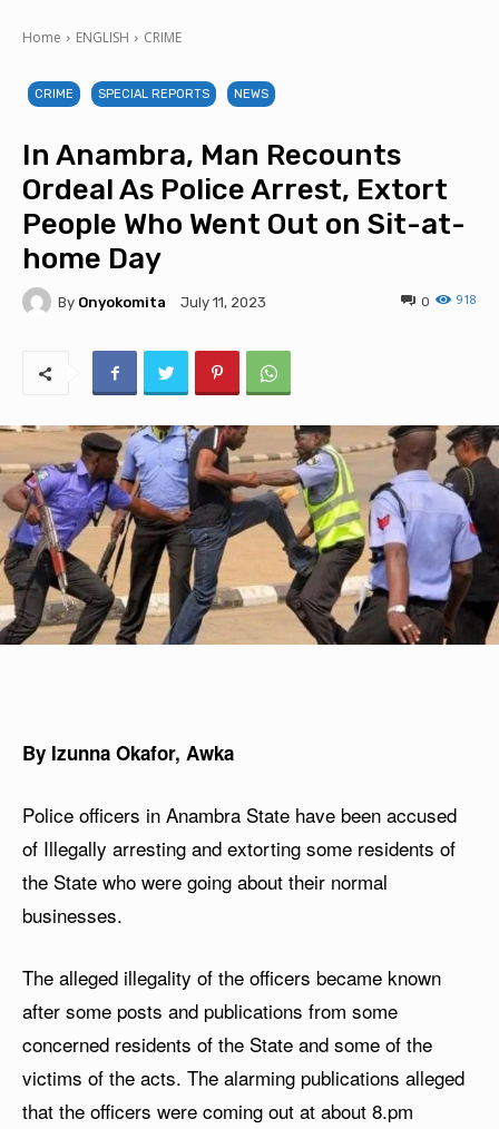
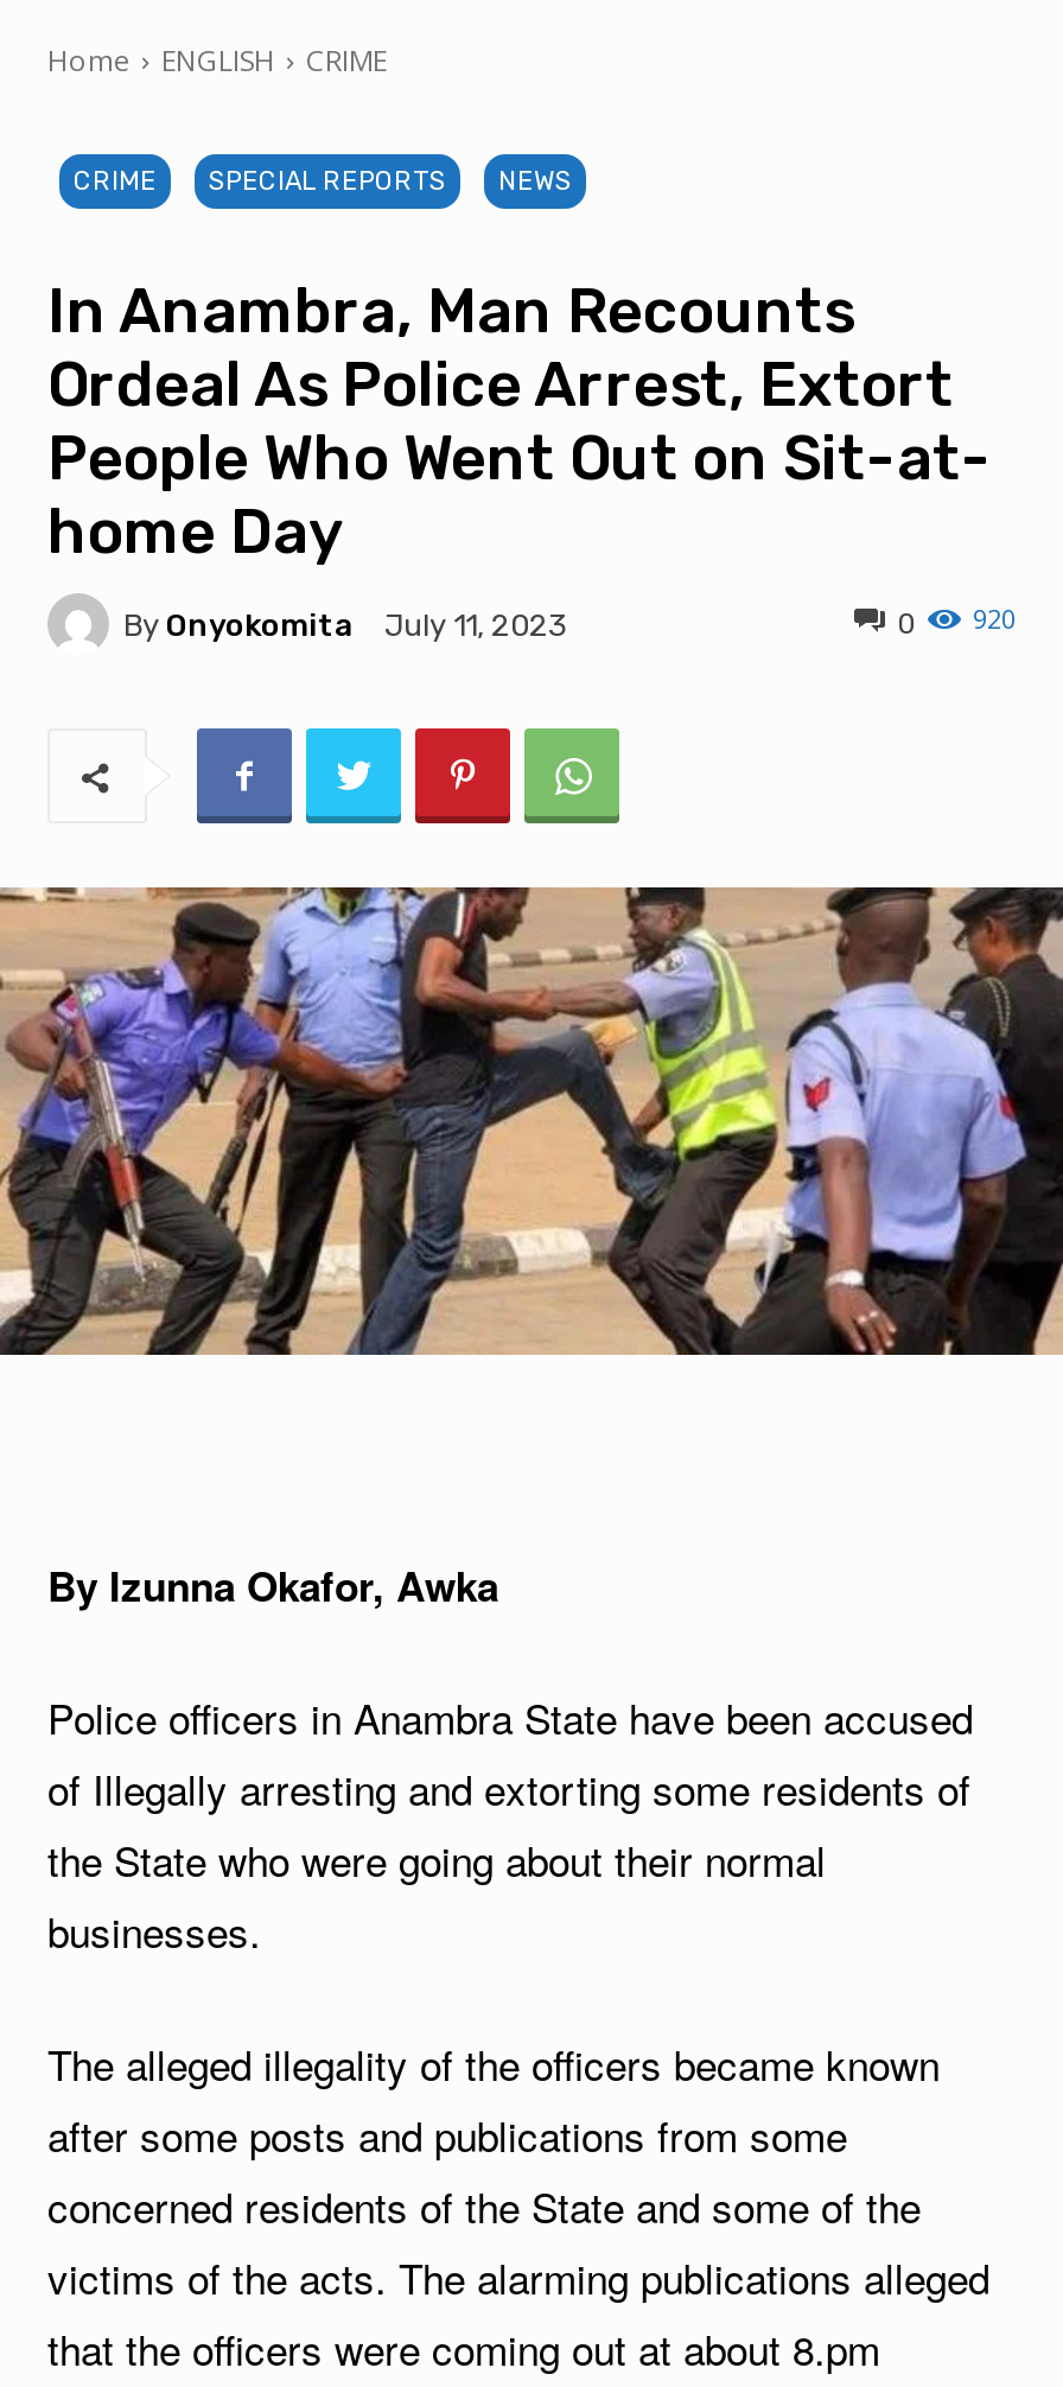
- 0 918
+ 0 920
